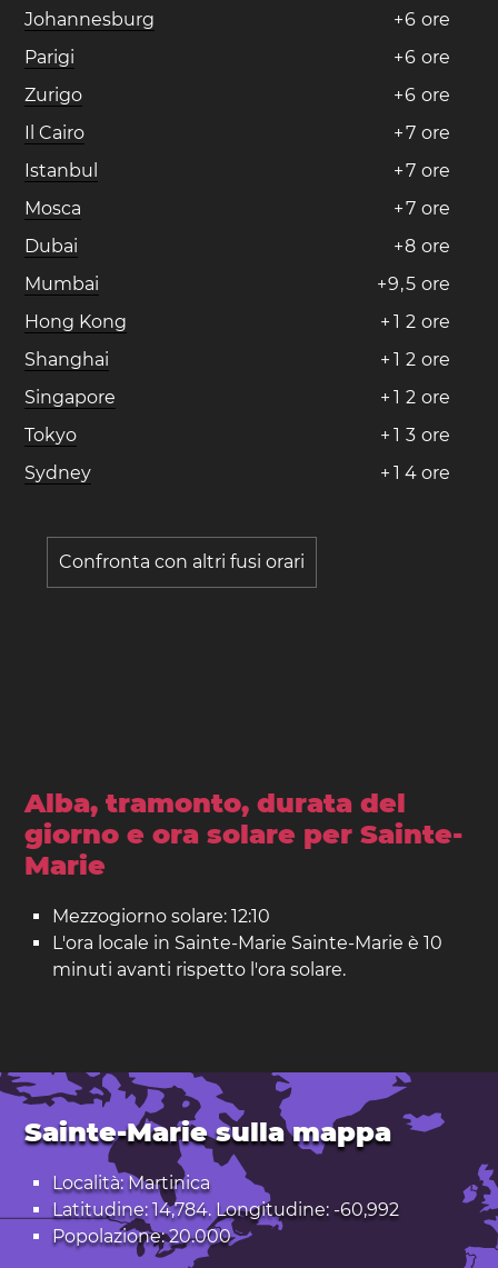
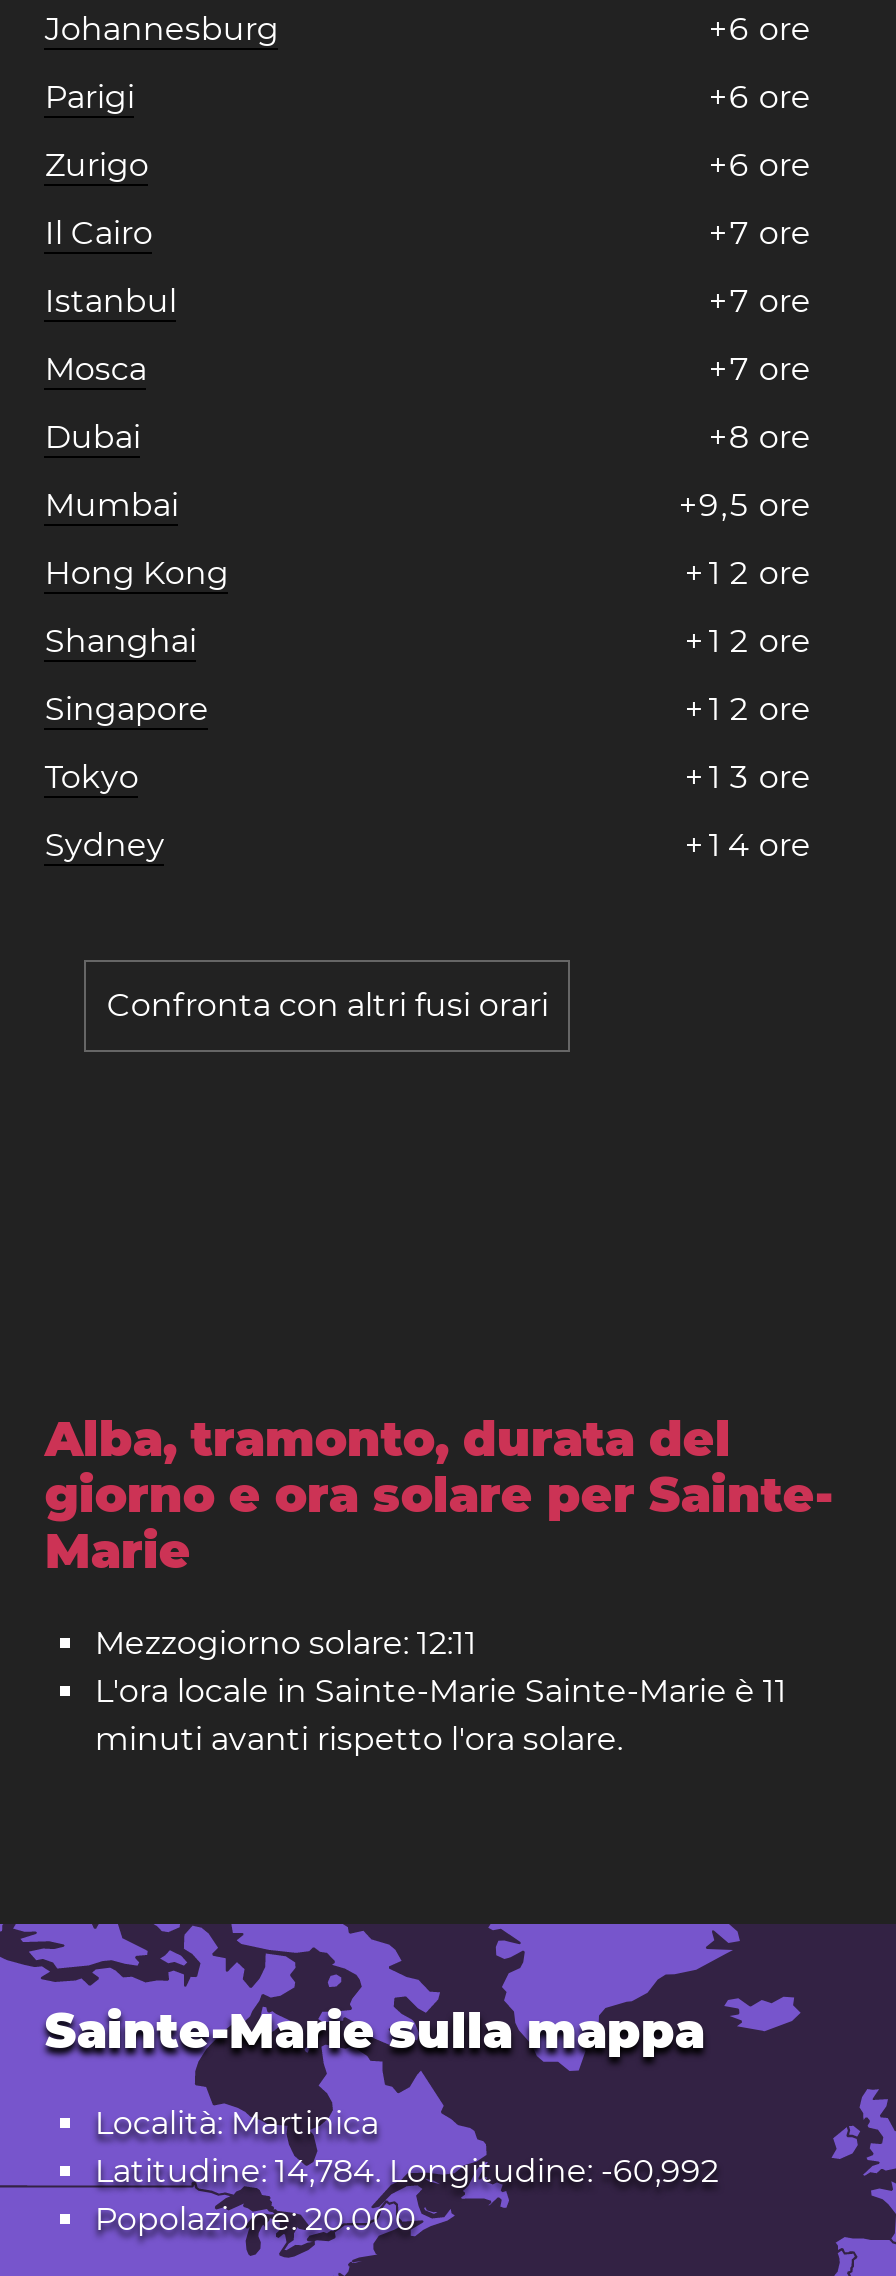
- Mezzogiorno solare: 12:10
+ Mezzogiorno solare: 12:11

- L'ora locale in Sainte-Marie Sainte-Marie è 10
+ L'ora locale in Sainte-Marie Sainte-Marie è 11
